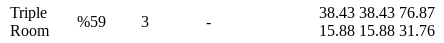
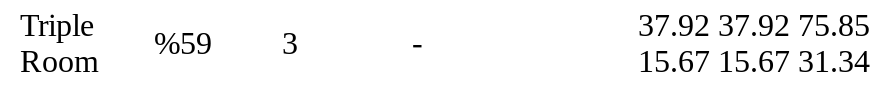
- 38.43
+ 37.92

- 38.43
+ 37.92

- 76.87
+ 75.85

- 15.88
+ 15.67

- 15.88
+ 15.67

- 31.76
+ 31.34
